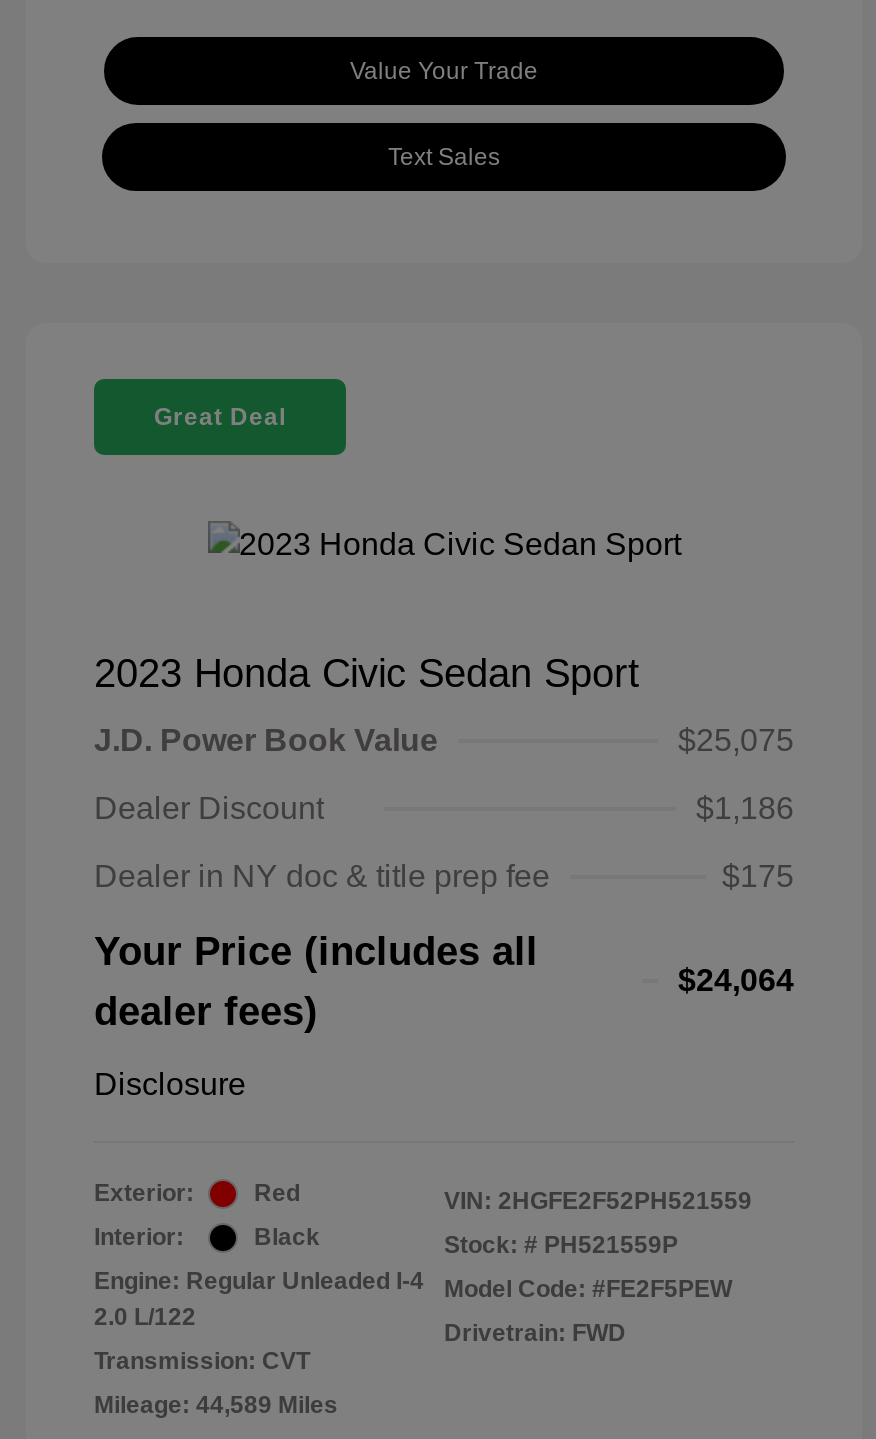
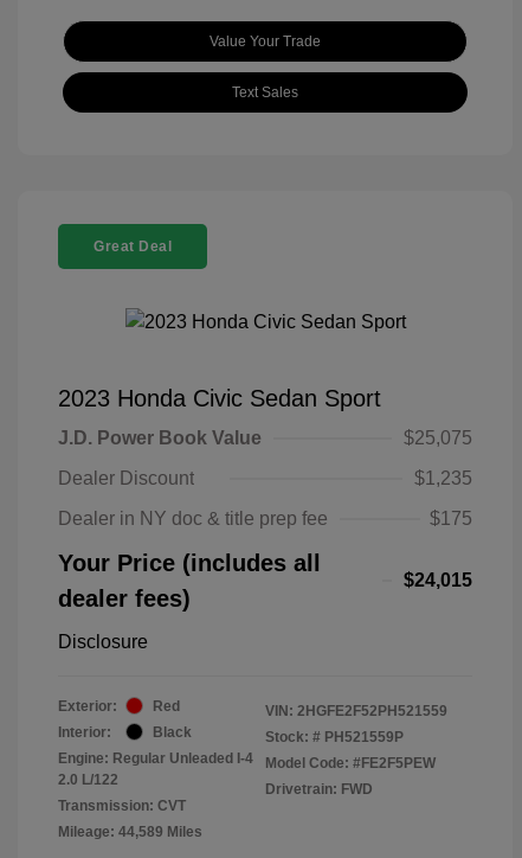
- $1,186
+ $1,235

- $24,064
+ $24,015
